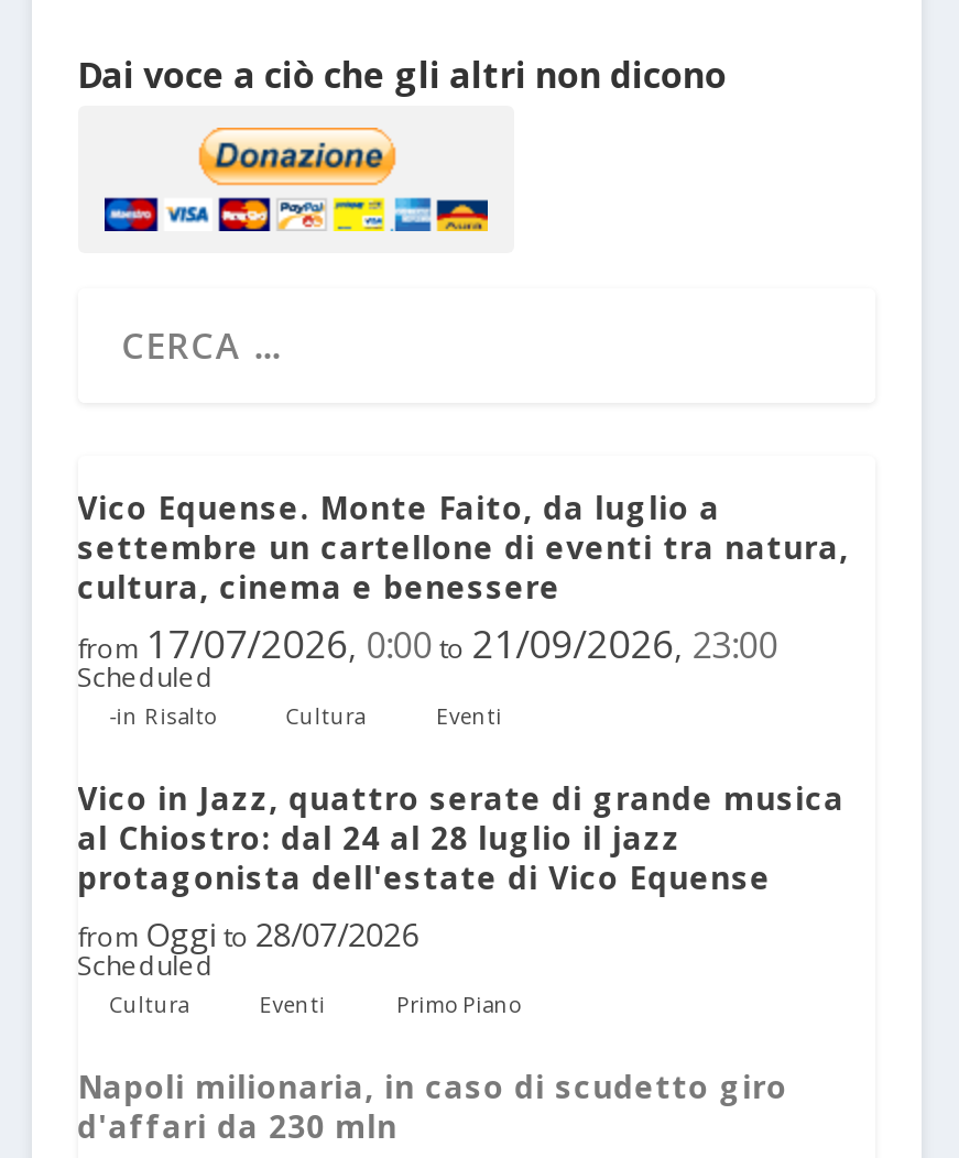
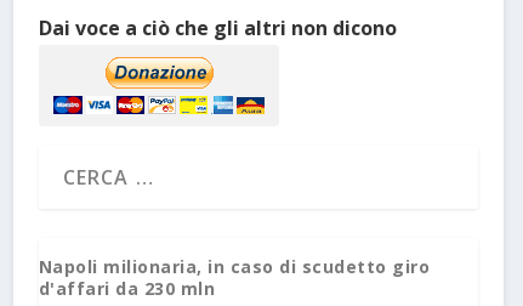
- Vico Equense. Monte Faito, da luglio a
- settembre un cartellone di eventi tra natura,
- cultura, cinema e benessere
- from 17/07/2026, 0:00 to 21/09/2026, 23:00
- Scheduled
- -in Risalto
- Cultura
- Eventi
- Vico in Jazz, quattro serate di grande musica
- al Chiostro: dal 24 al 28 luglio il jazz
- protagonista dell'estate di Vico Equense
- from Oggi to 28/07/2026
- Scheduled
- Cultura
- Eventi
- Primo Piano
